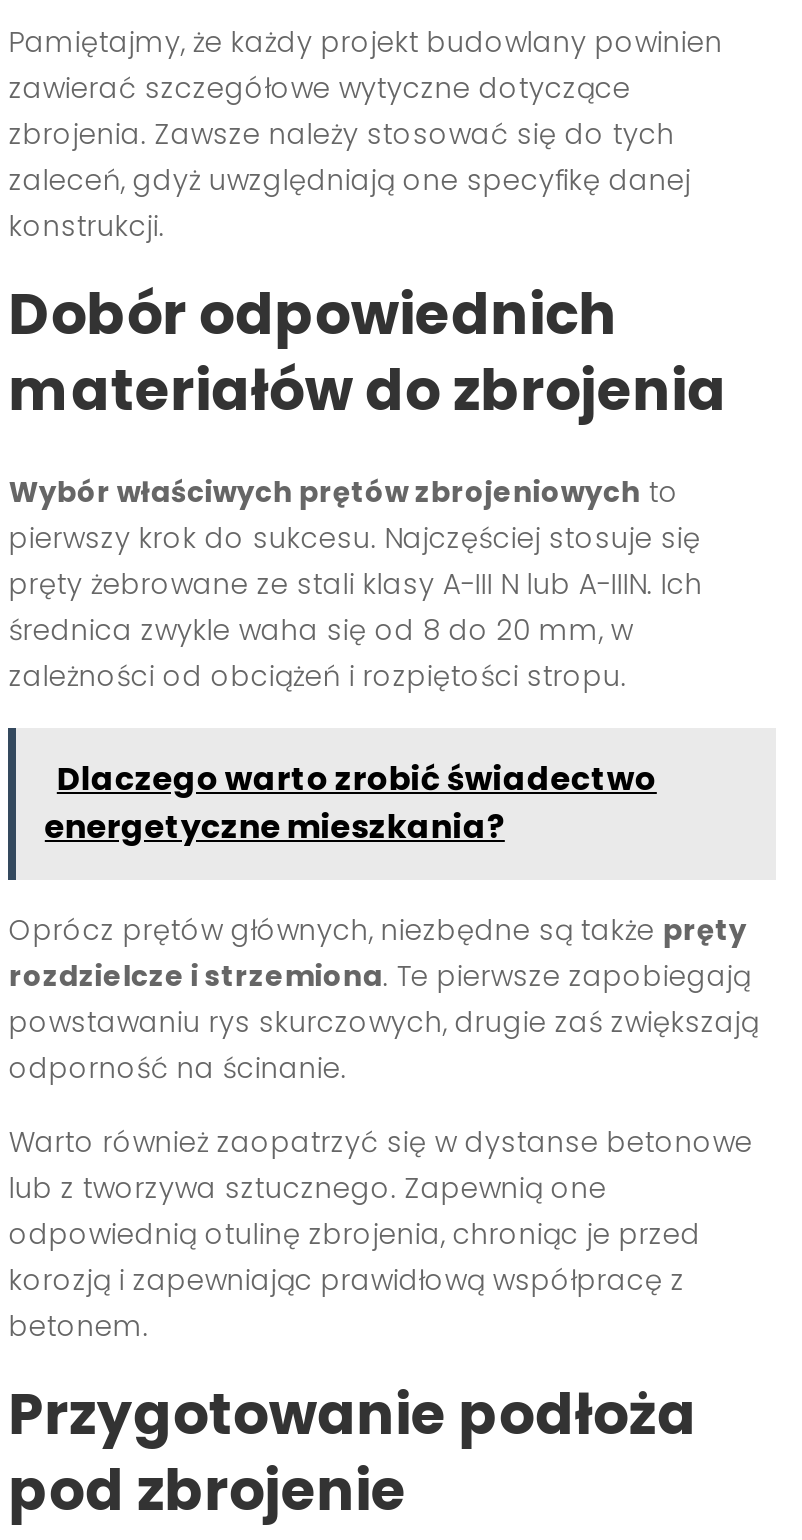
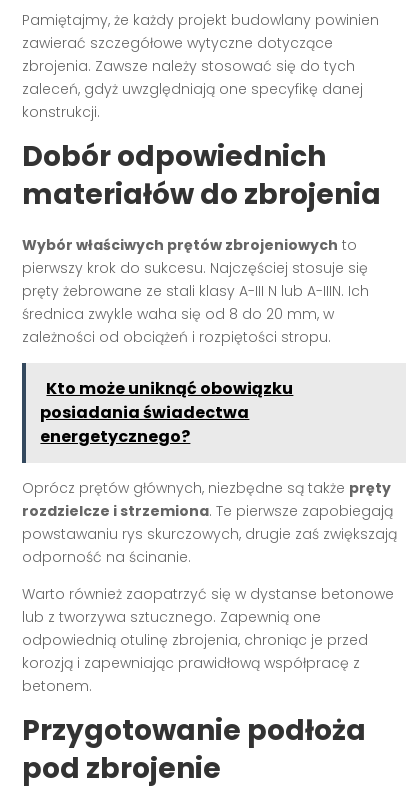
- Dlaczego warto zrobić świadectwo
- energetyczne mieszkania?
+ Kto może uniknąć obowiązku
+ posiadania świadectwa
+ energetycznego?
